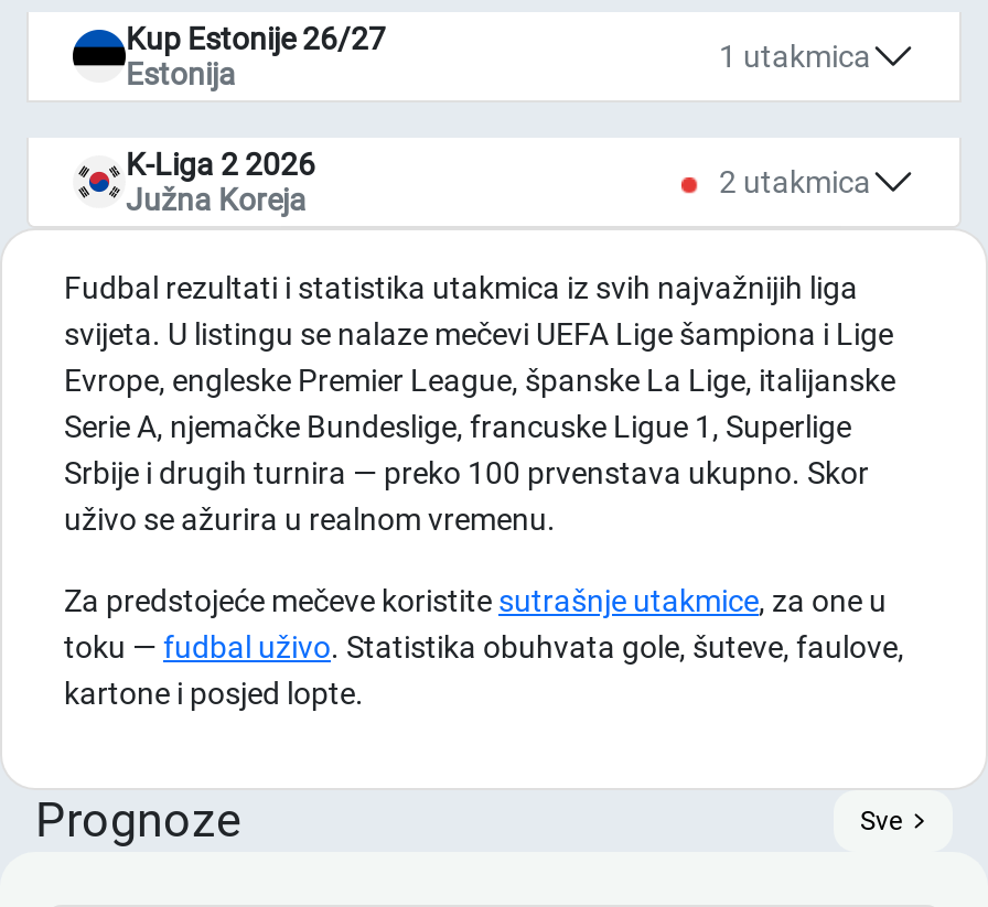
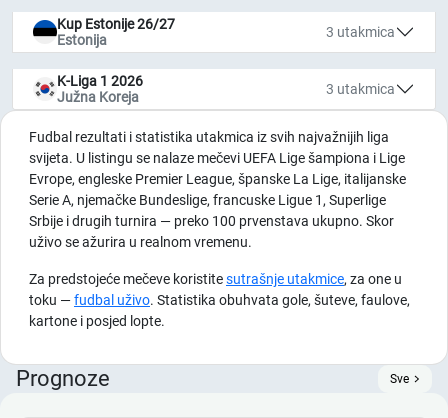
- 1 utakmica
+ 3 utakmica

- K-Liga 2 2026
+ K-Liga 1 2026

- 2 utakmica
+ 3 utakmica
